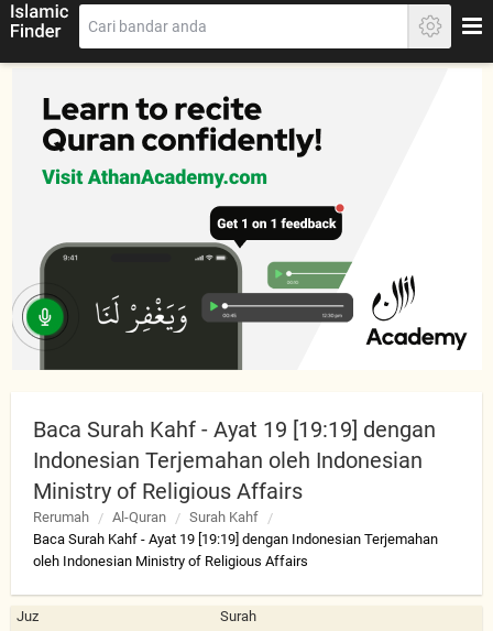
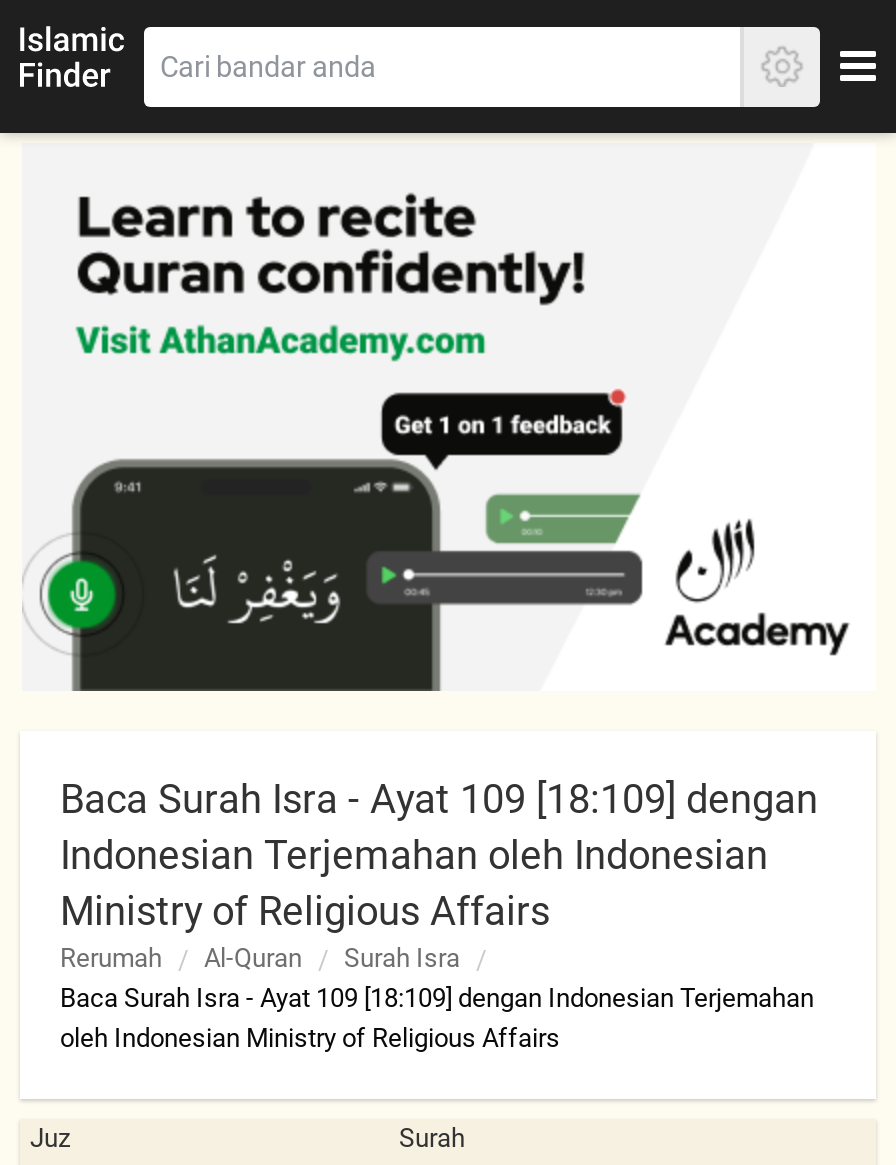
- Baca Surah Kahf - Ayat 19 [19:19] dengan
+ Baca Surah Isra - Ayat 109 [18:109] dengan

- Surah Kahf
+ Surah Isra

- Baca Surah Kahf - Ayat 19 [19:19] dengan Indonesian Terjemahan
+ Baca Surah Isra - Ayat 109 [18:109] dengan Indonesian Terjemahan
